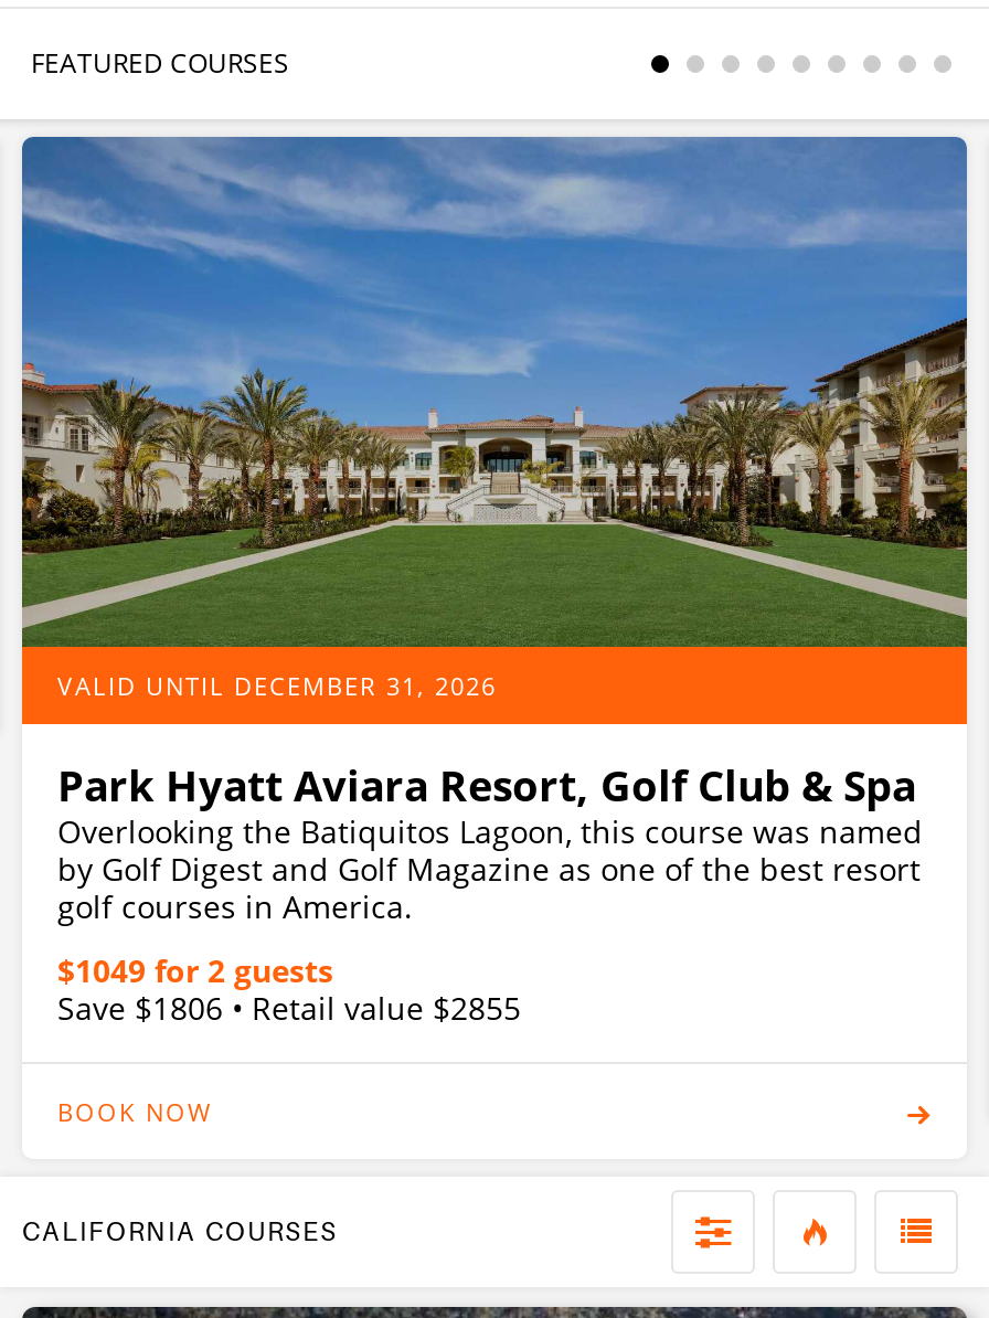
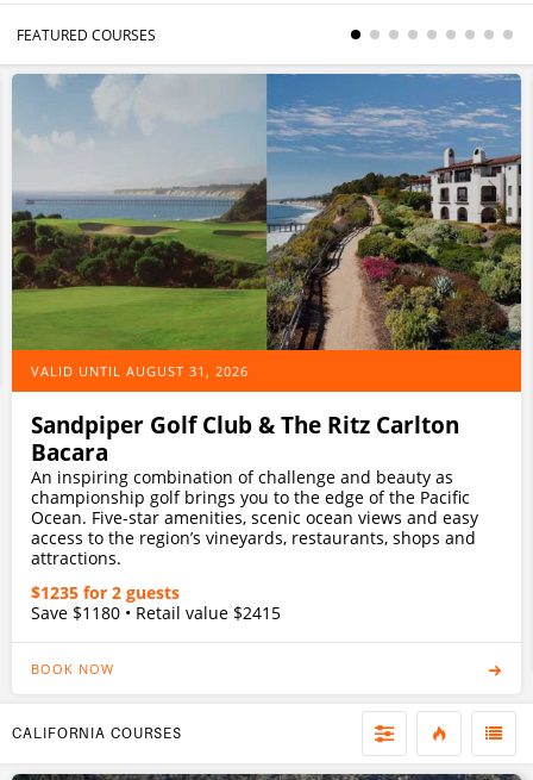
- [image]
- VALID UNTIL DECEMBER 31, 2026
+ [image]
+ VALID UNTIL AUGUST 31, 2026

- Park Hyatt Aviara Resort, Golf Club & Spa
- Overlooking the Batiquitos Lagoon, this course was named
- by Golf Digest and Golf Magazine as one of the best resort
- golf courses in America.
+ Sandpiper Golf Club & The Ritz Carlton
+ Bacara
+ An inspiring combination of challenge and beauty as
+ championship golf brings you to the edge of the Pacific
+ Ocean. Five-star amenities, scenic ocean views and easy
+ access to the region’s vineyards, restaurants, shops and
+ attractions.

- $1049 for 2 guests
- Save $1806 • Retail value $2855
+ $1235 for 2 guests
+ Save $1180 • Retail value $2415
